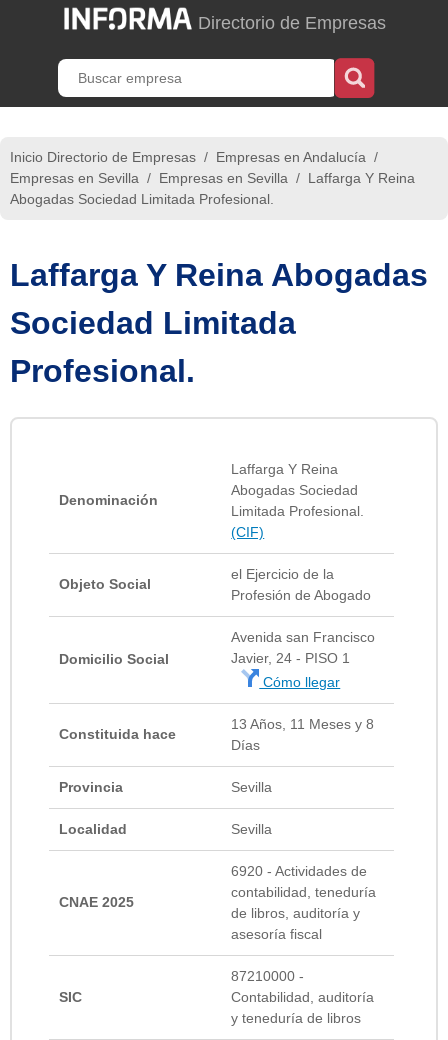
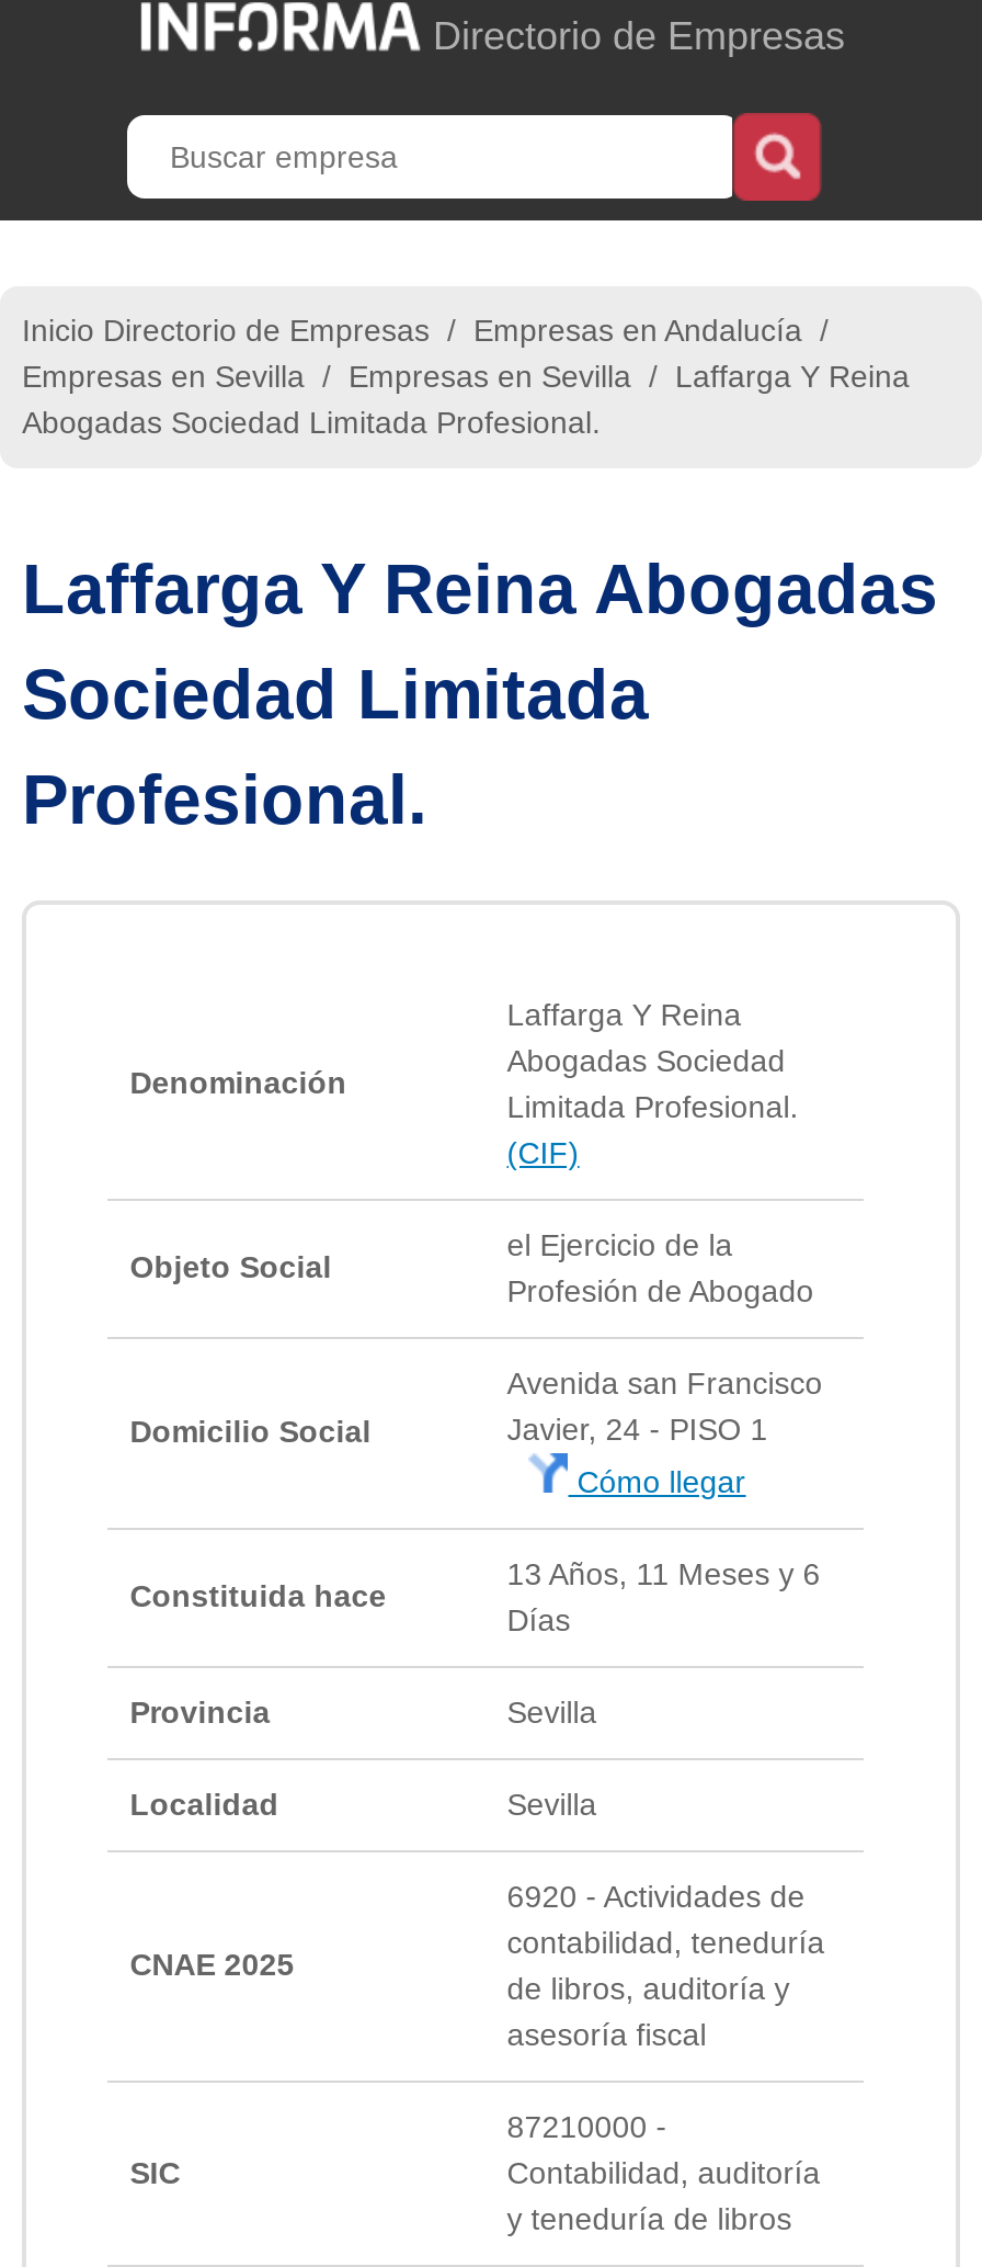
- 13 Años, 11 Meses y 8
+ 13 Años, 11 Meses y 6
